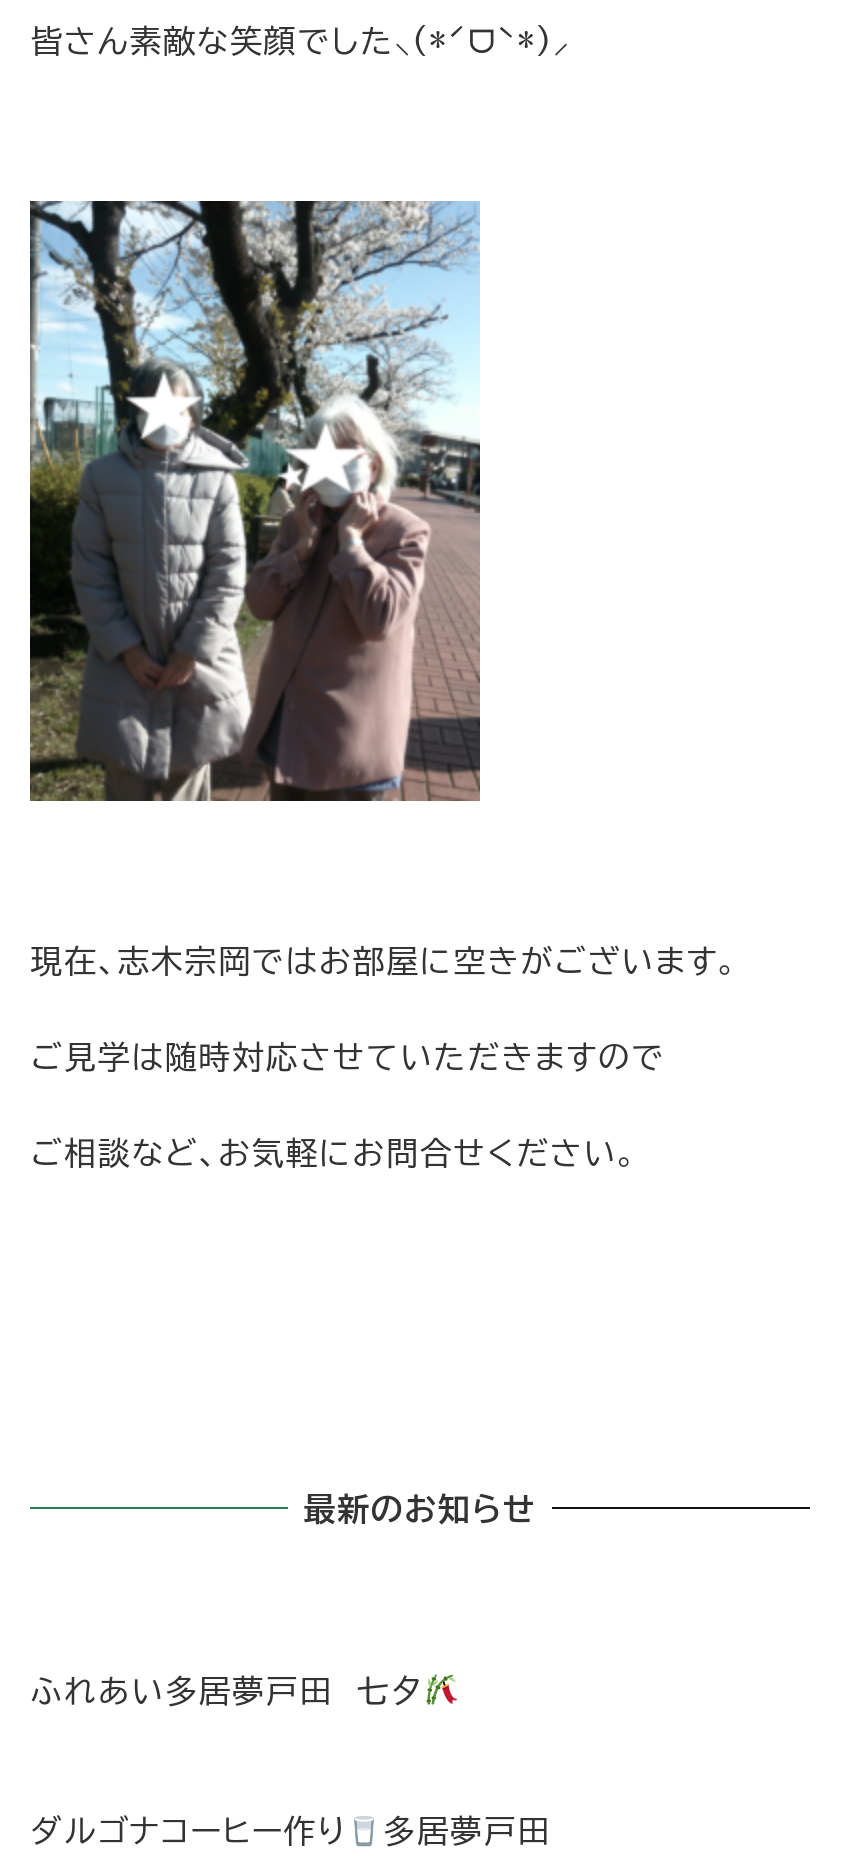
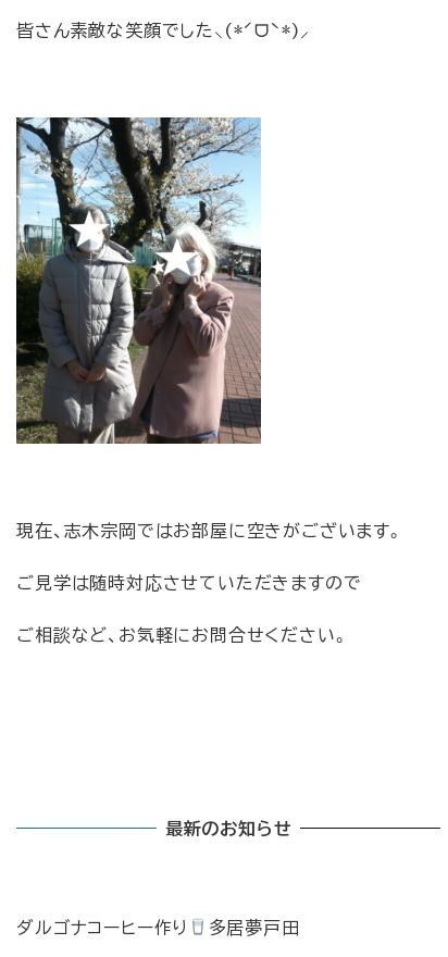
- ふれあい多居夢戸田 七夕
